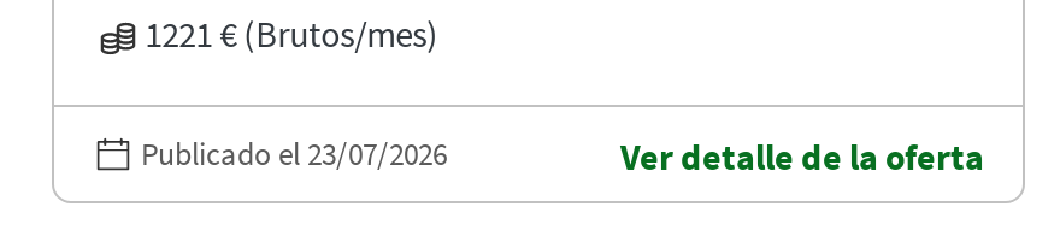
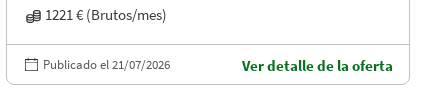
- Publicado el 23/07/2026
+ Publicado el 21/07/2026
